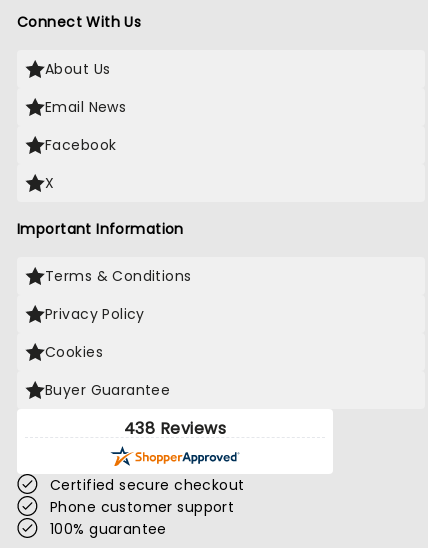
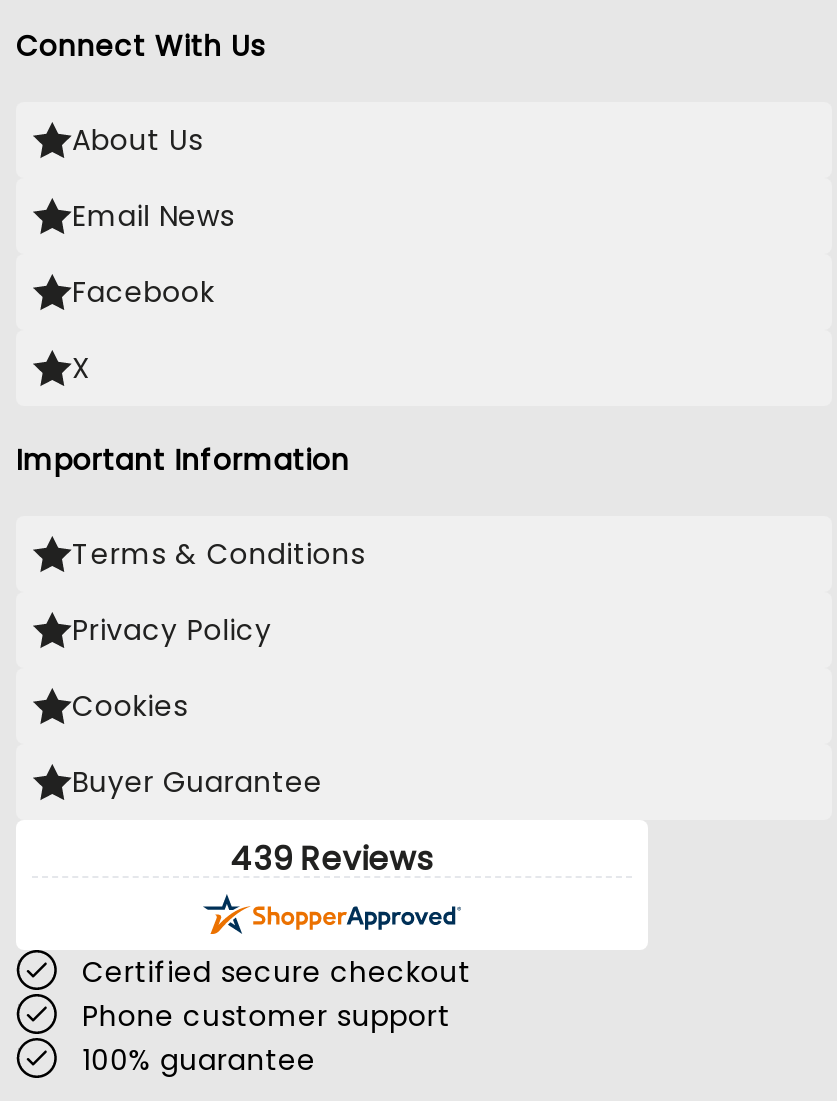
- 438 Reviews
+ 439 Reviews
